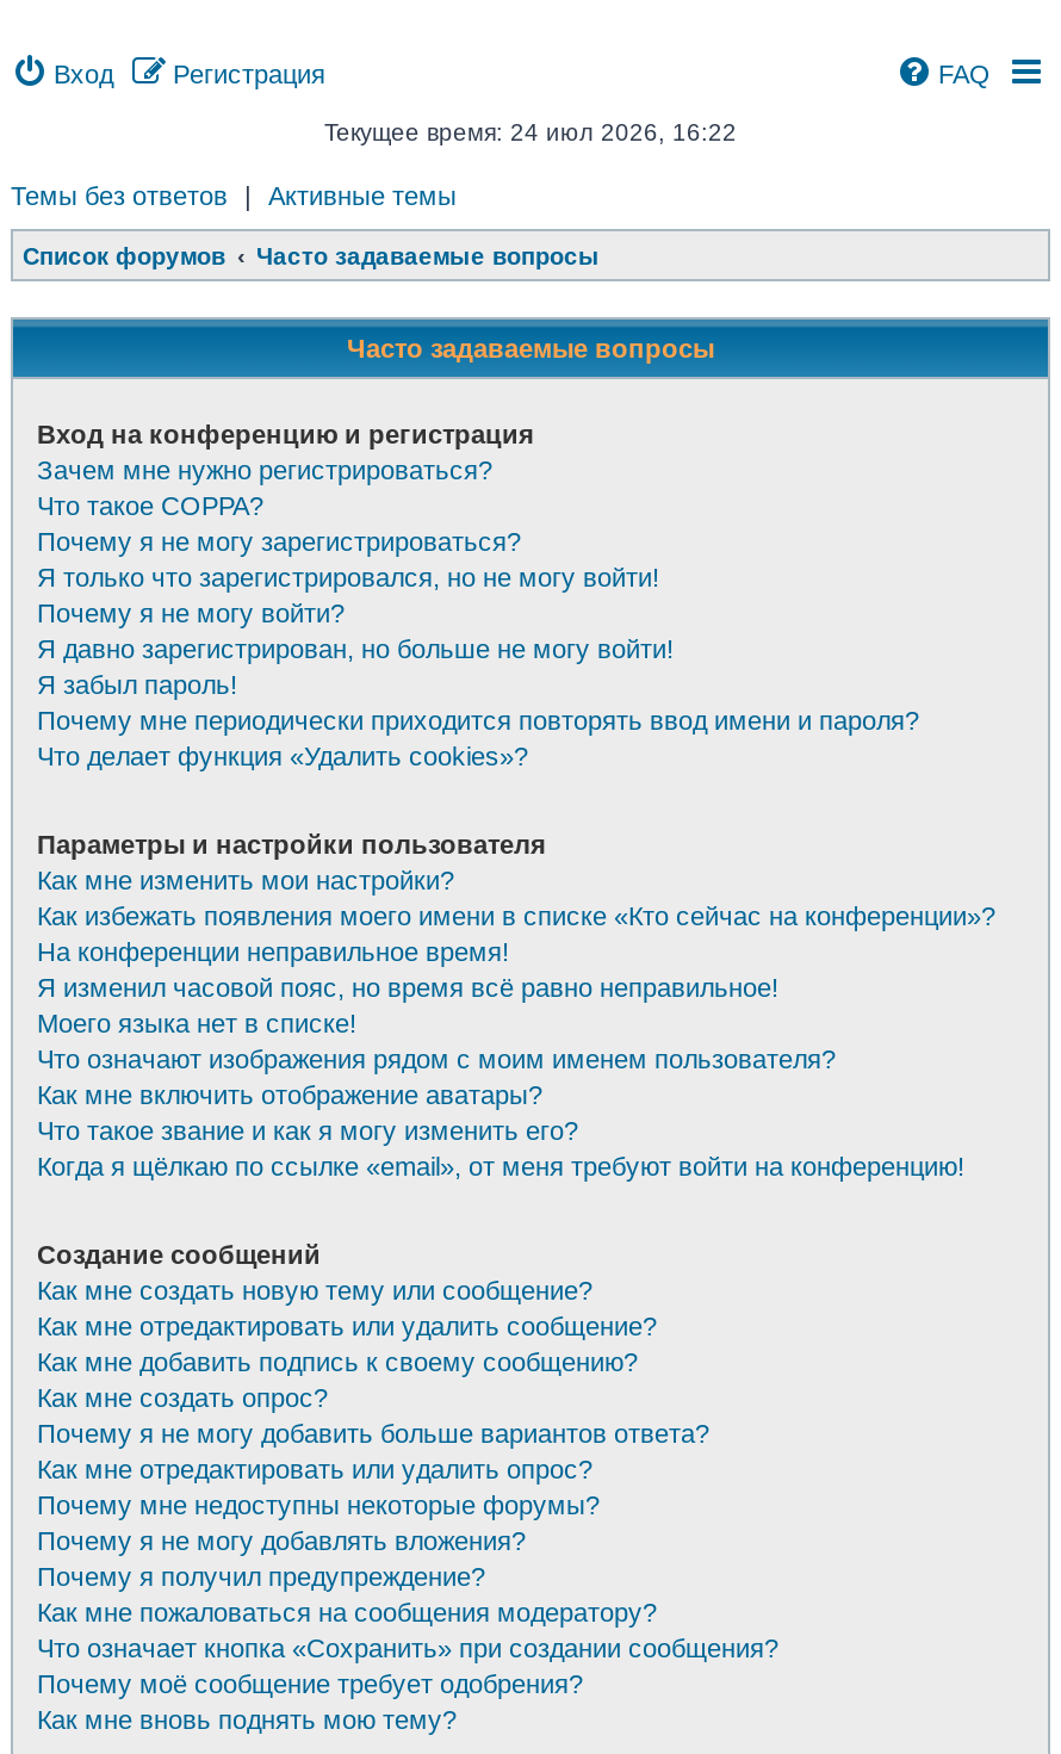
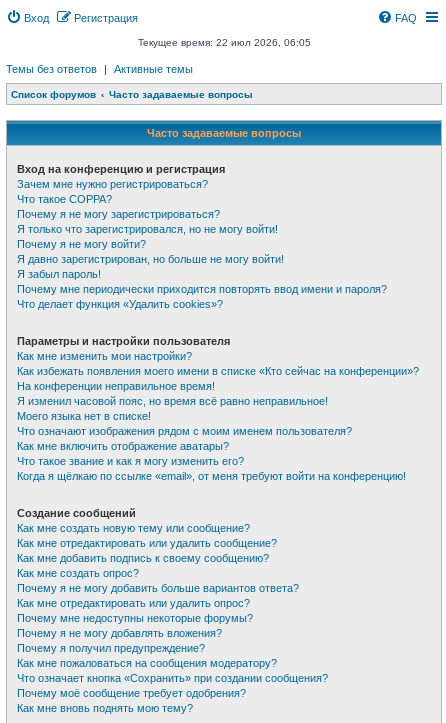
- Текущее время: 24 июл 2026, 16:22
+ Текущее время: 22 июл 2026, 06:05
